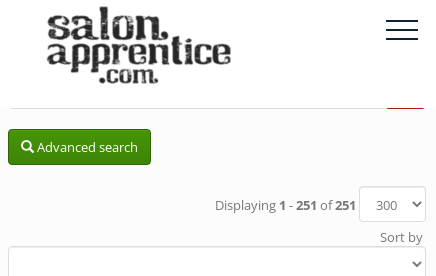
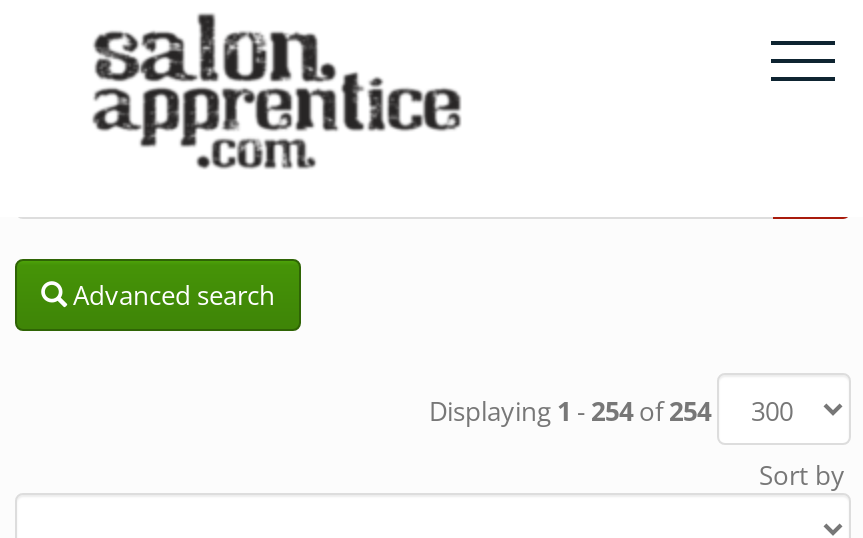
- Displaying 1 - 251of251
+ Displaying 1 - 254of254
